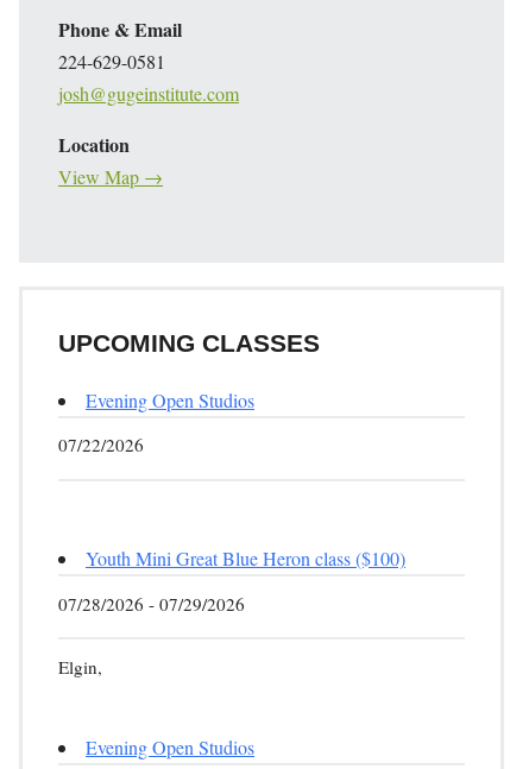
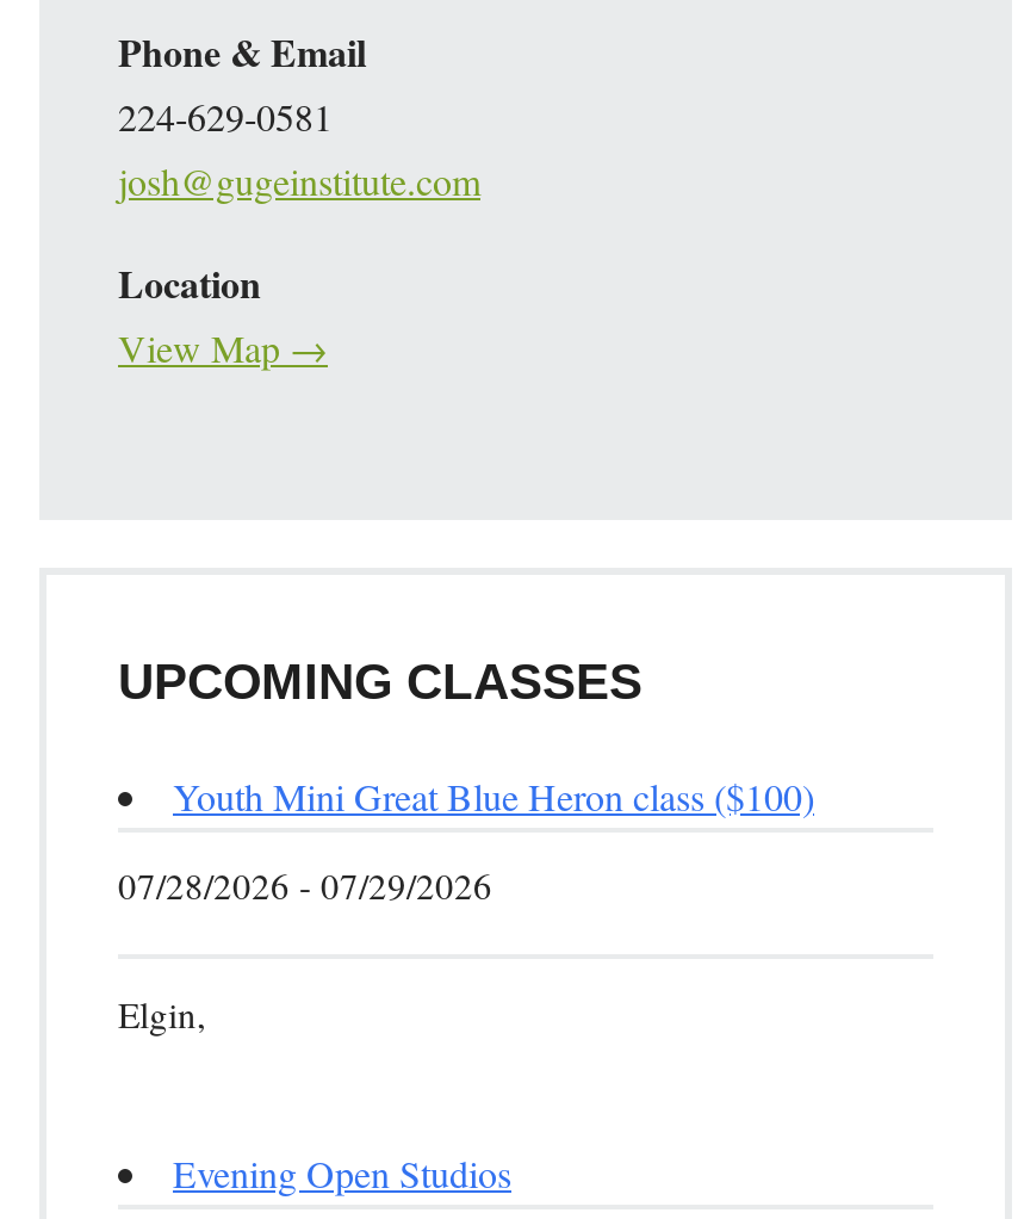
- Evening Open Studios
- 07/22/2026
